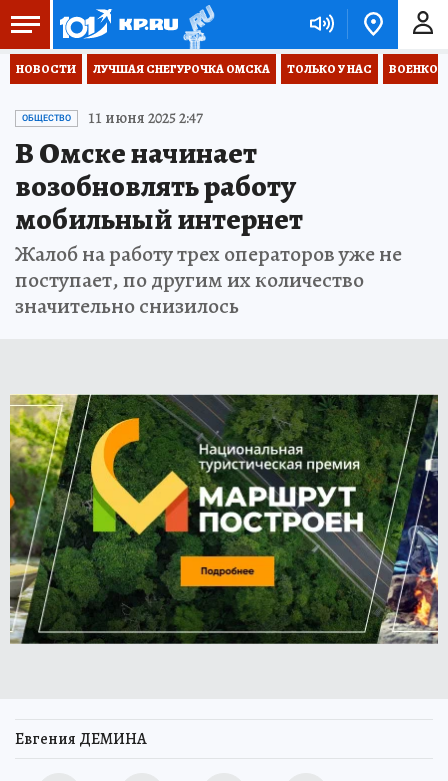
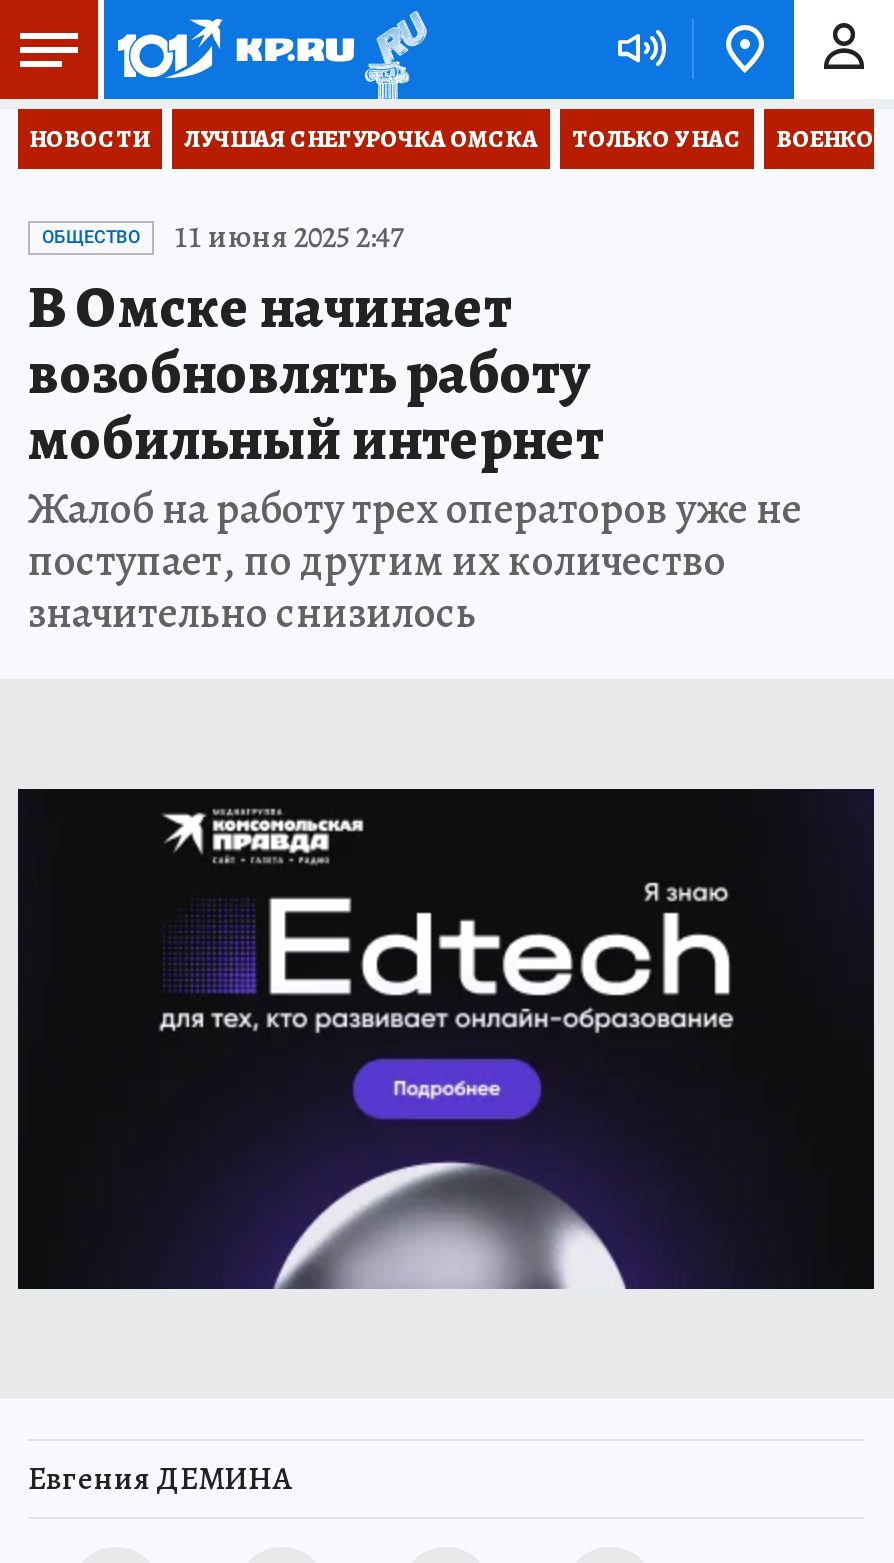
- [image]
+ [image]
